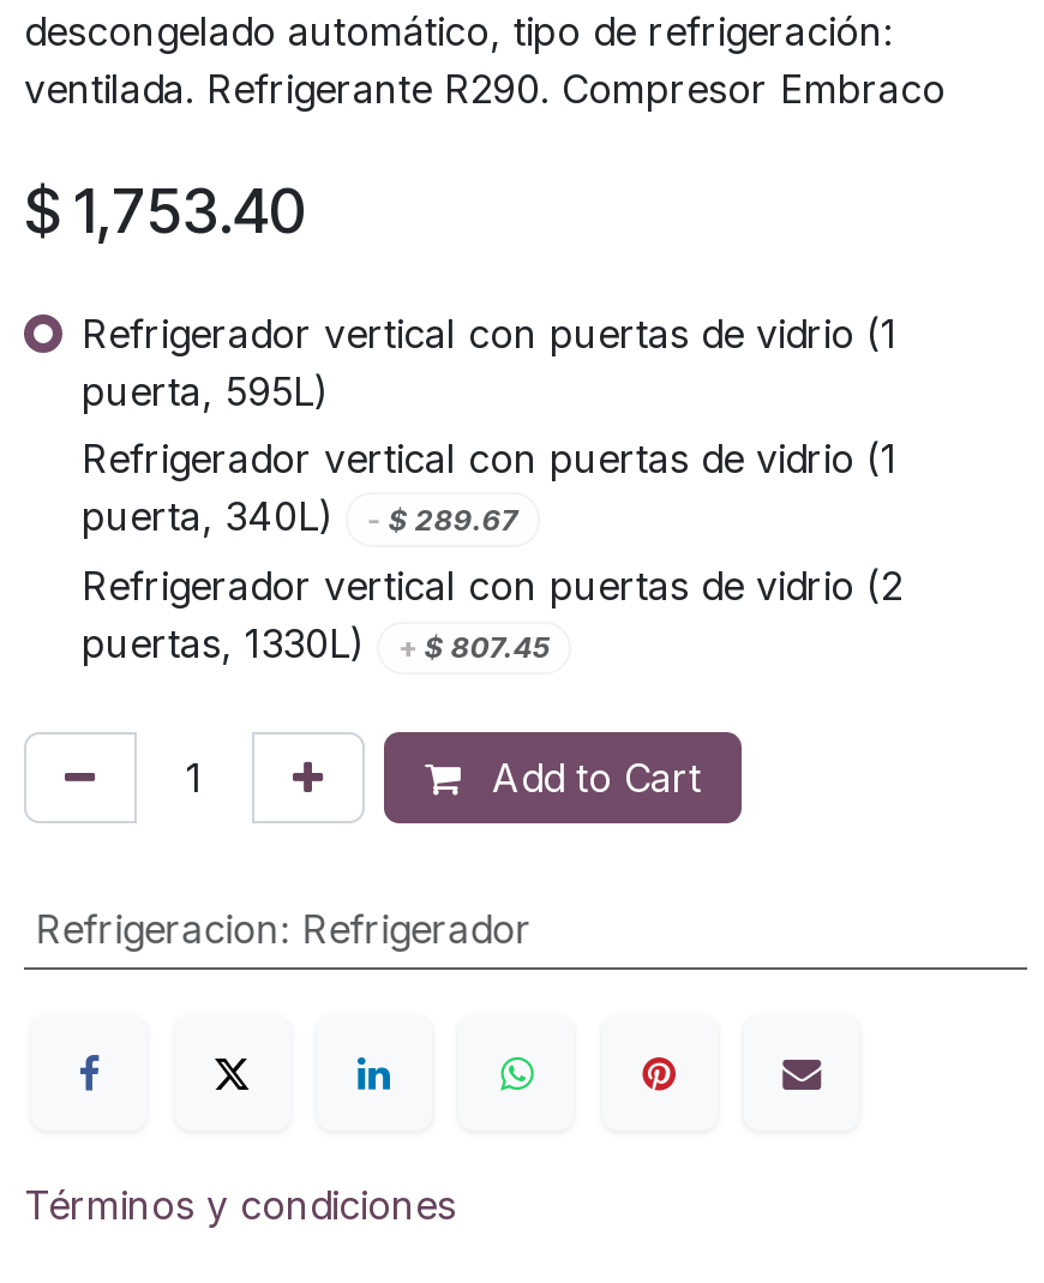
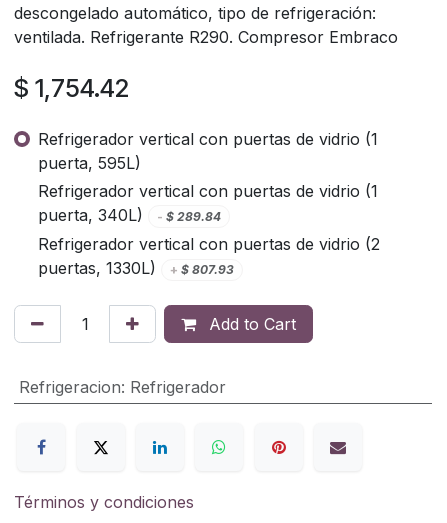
- $1,753.40
+ $1,754.42

- puerta, 340L) - $289.67
+ puerta, 340L) - $289.84

- puertas, 1330L) + $807.45
+ puertas, 1330L) + $807.93
